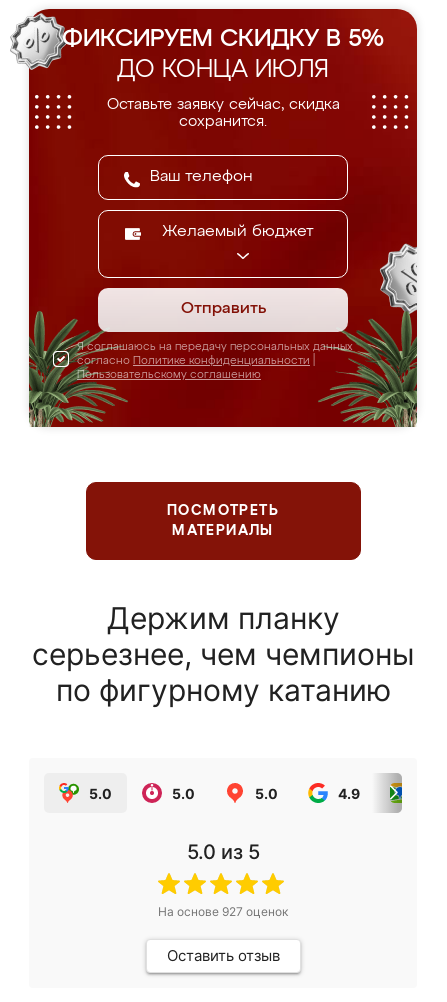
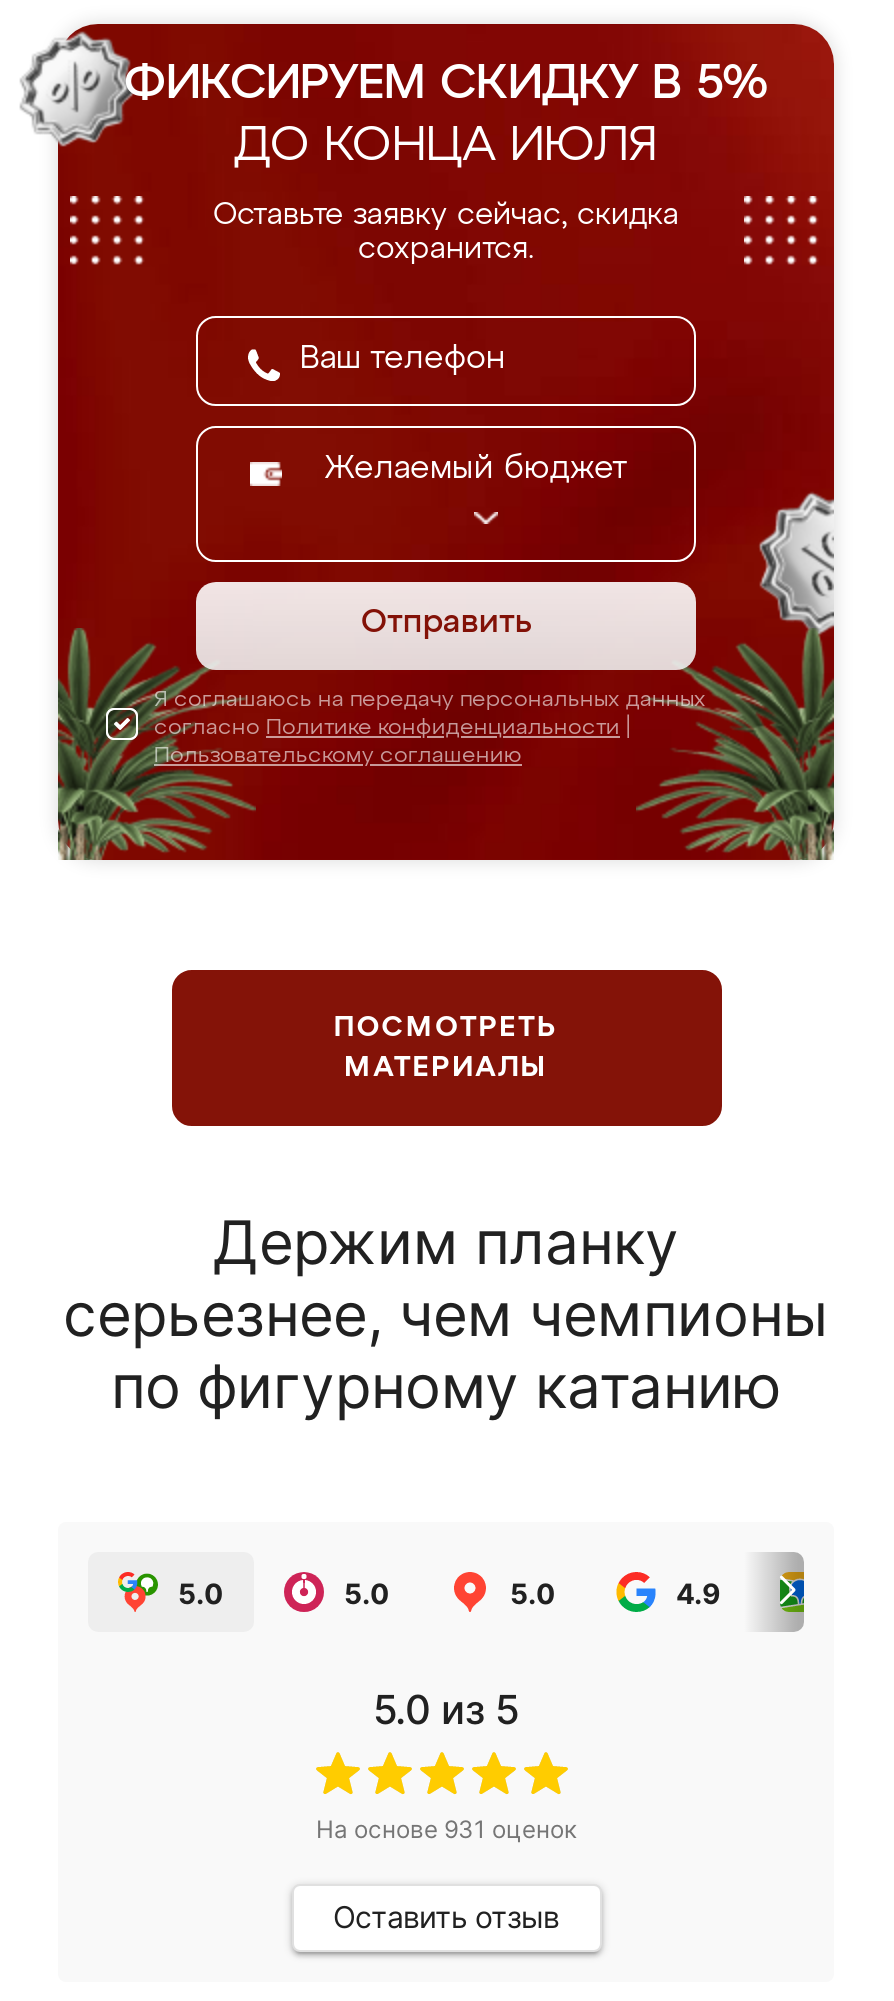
- На основе 927 оценок
+ На основе 931 оценок
